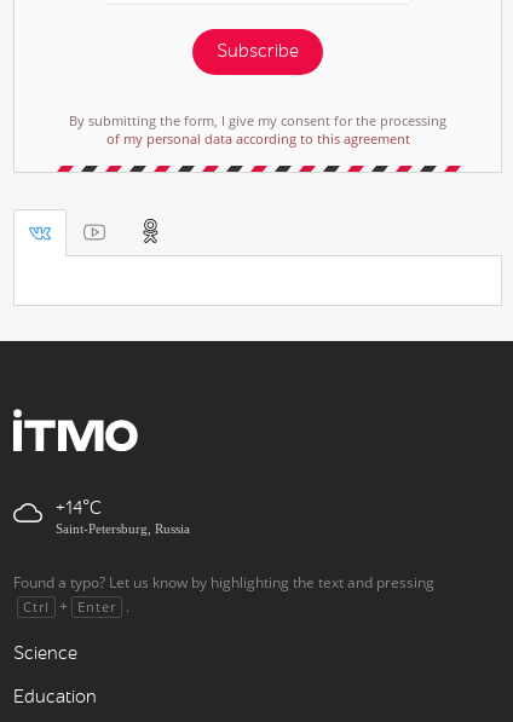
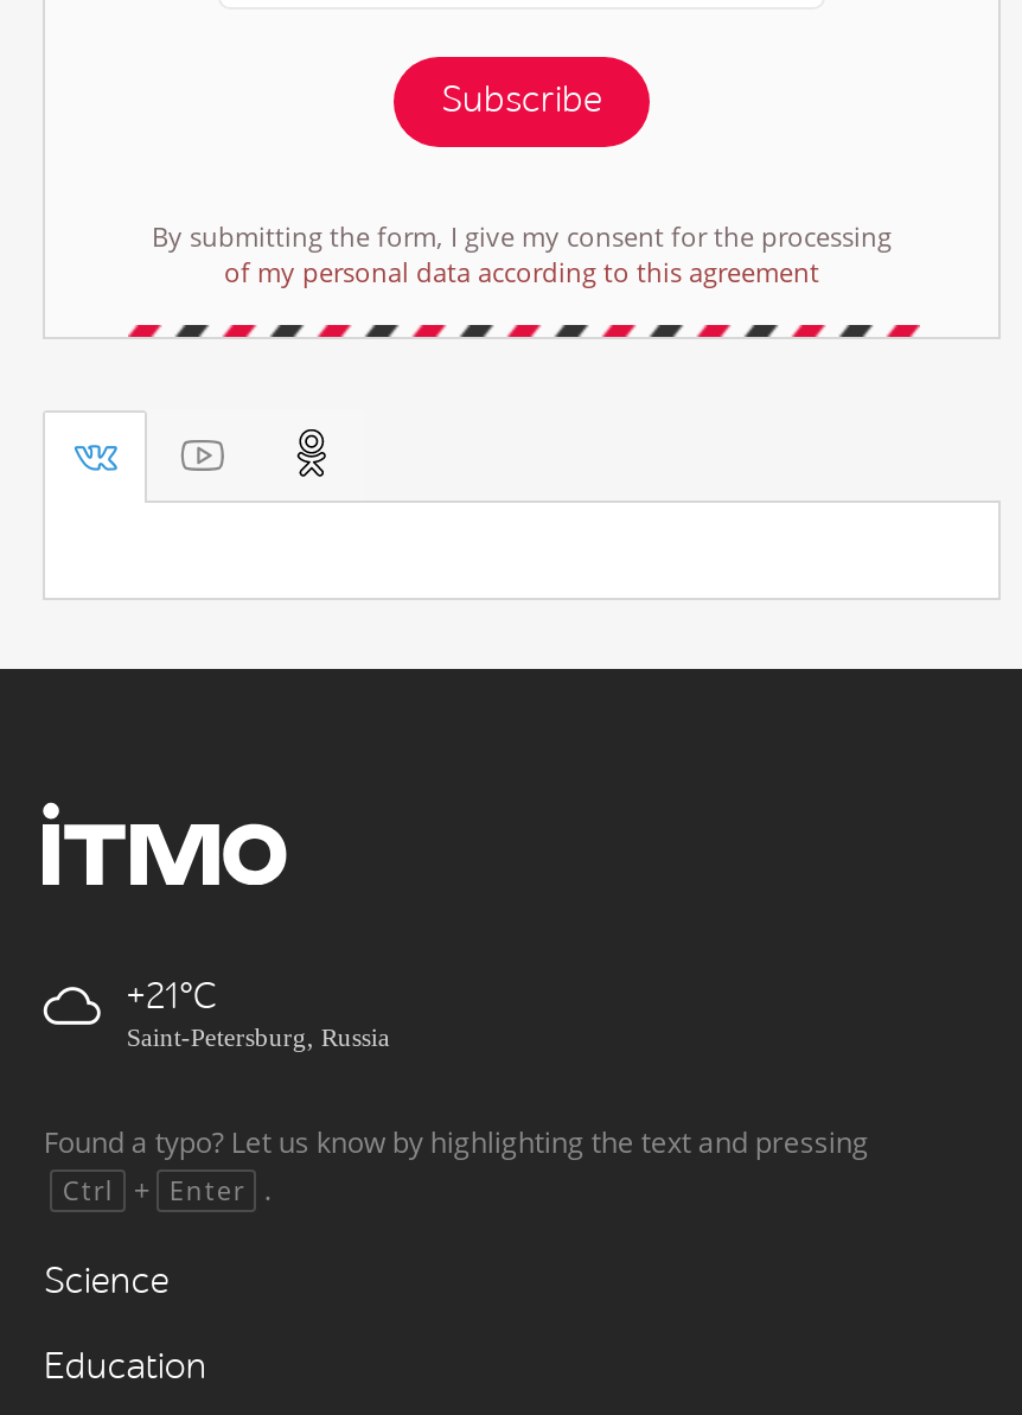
- +14
+ +21
